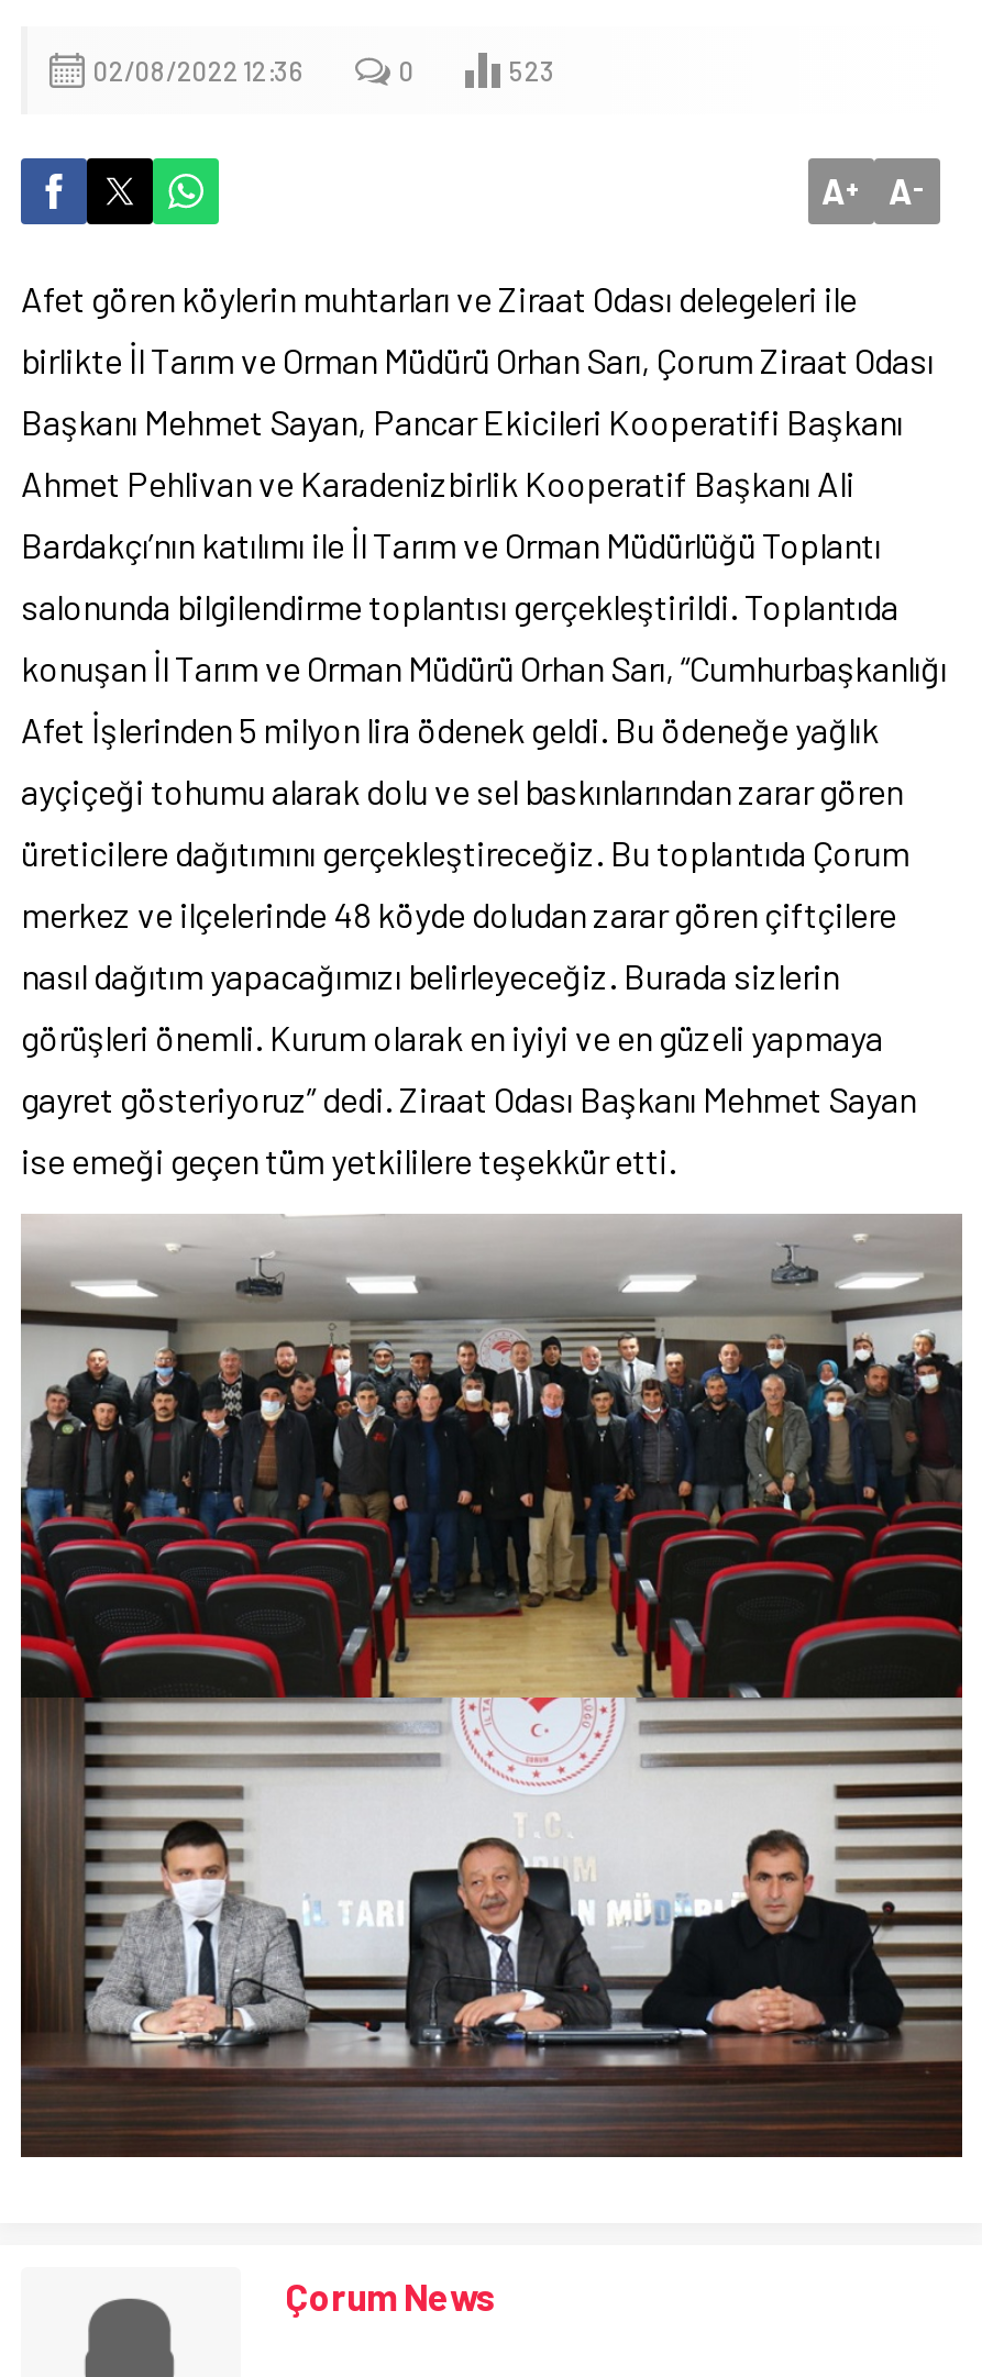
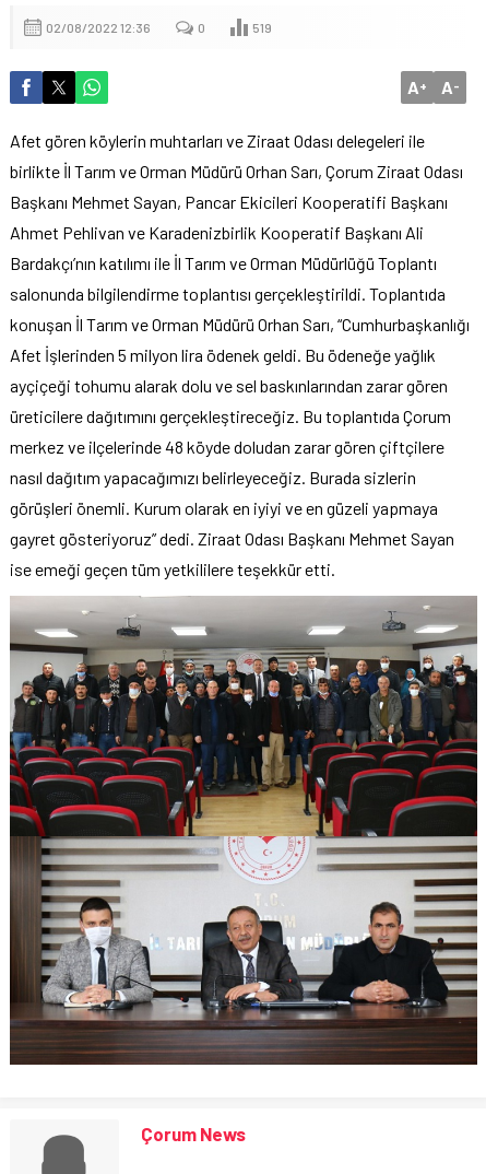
- 523
+ 519
